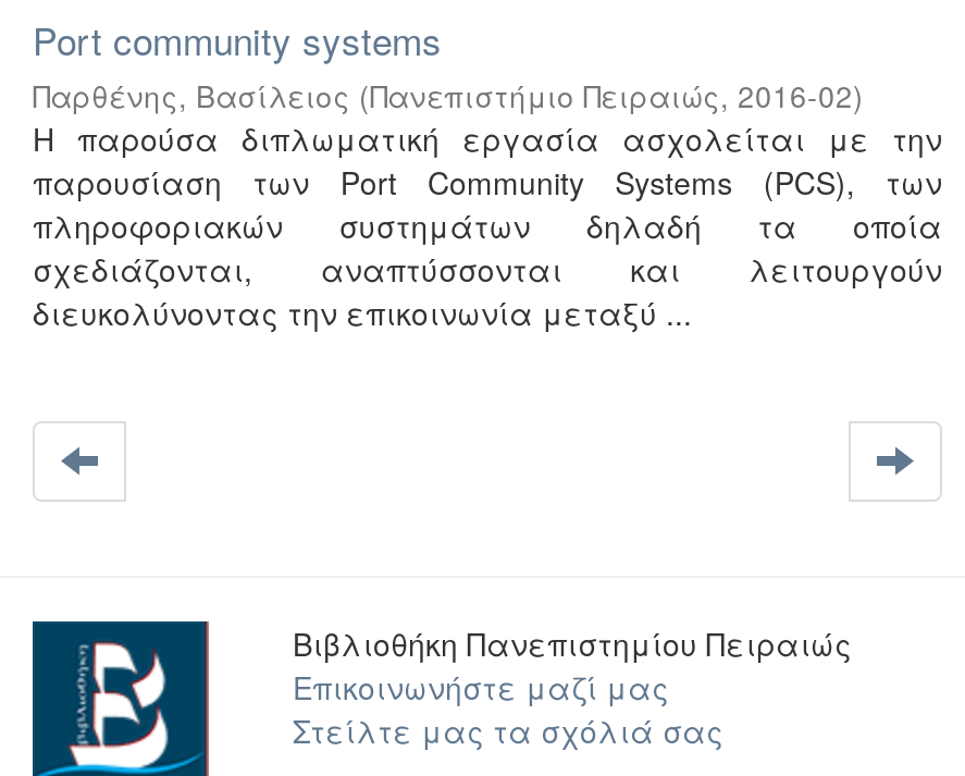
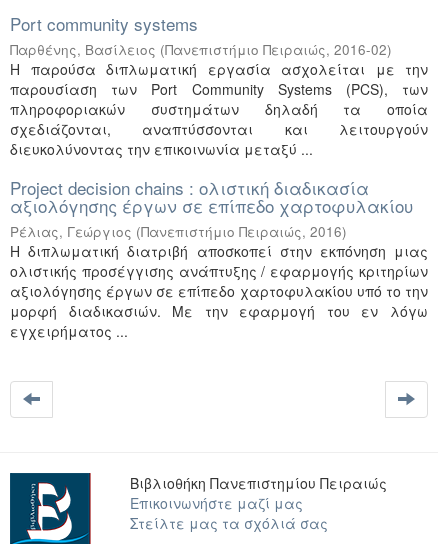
+ Project decision chains : ολιστική διαδικασία
+ αξιολόγησης έργων σε επίπεδο χαρτοφυλακίου
+ Ρέλιας, Γεώργιος (Πανεπιστήμιο Πειραιώς, 2016)
+ Η διπλωματική διατριβή αποσκοπεί στην εκπόνηση μιας
+ ολιστικής προσέγγισης ανάπτυξης / εφαρμογής κριτηρίων
+ αξιολόγησης έργων σε επίπεδο χαρτοφυλακίου υπό το την
+ μορφή διαδικασιών. Με την εφαρμογή του εν λόγω
+ εγχειρήματος ...
